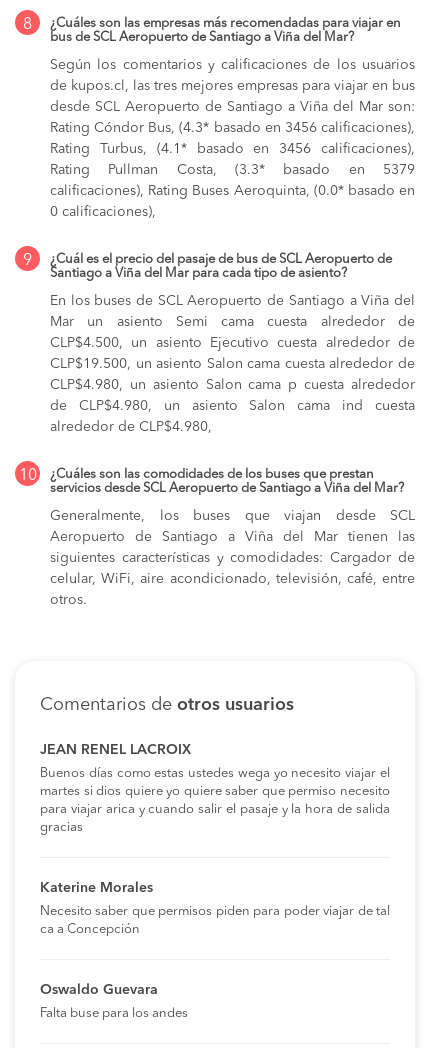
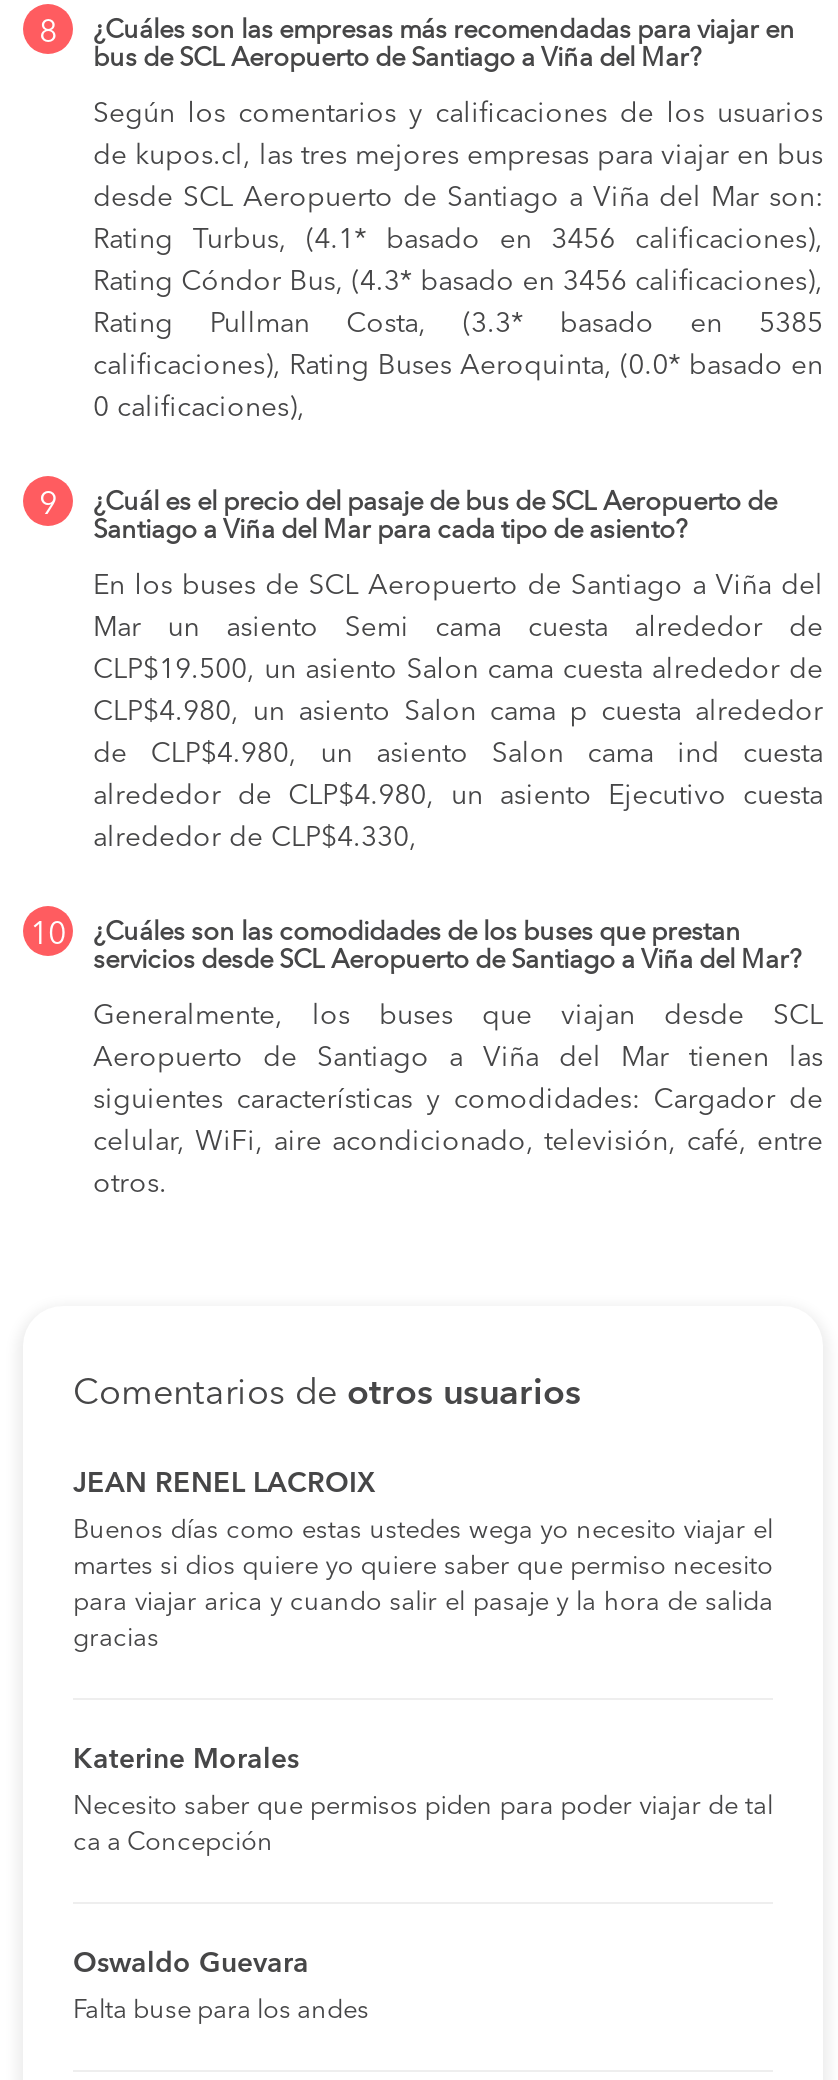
moved down: Rating Cóndor Bus, (4.3* basado en 3456 calificaciones),

moved up: Rating Turbus, (4.1* basado en 3456 calificaciones),

- Rating Pullman Costa, (3.3* basado en 5379
+ Rating Pullman Costa, (3.3* basado en 5385

- CLP$4.500, un asiento Ejecutivo cuesta alrededor de

moved up: CLP$19.500, un asiento Salon cama cuesta alrededor de | CLP$4.980, un asiento Salon cama p cuesta alrededor | de CLP$4.980, un asiento Salon cama ind cuesta

- alrededor de CLP$4.980,
+ alrededor de CLP$4.980, un asiento Ejecutivo cuesta
+ alrededor de CLP$4.330,
